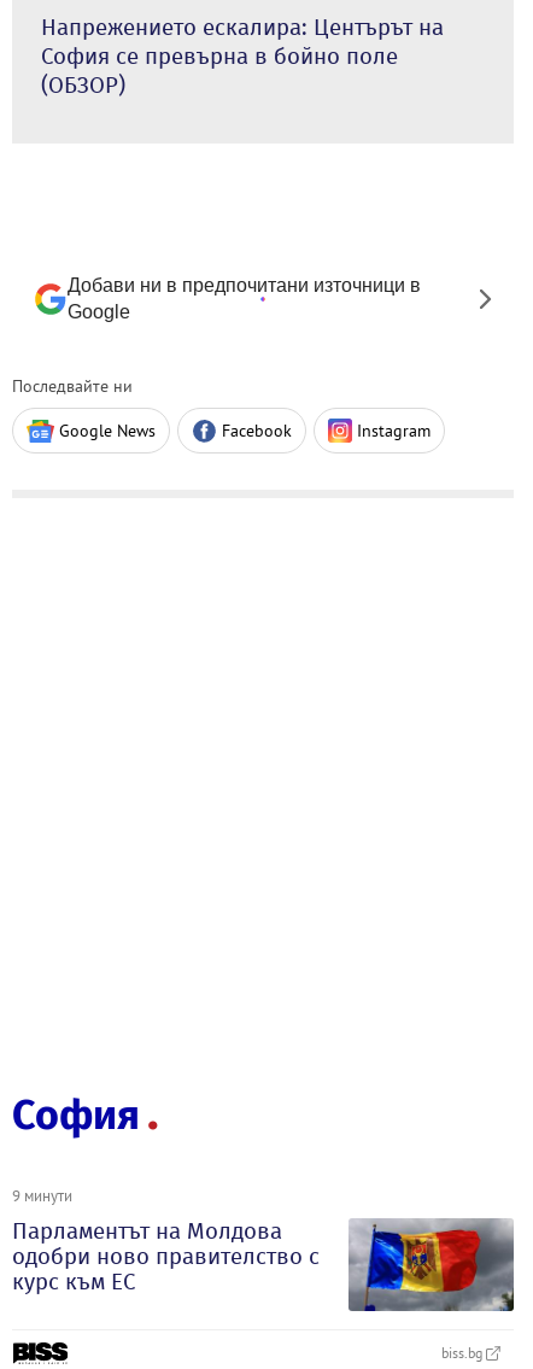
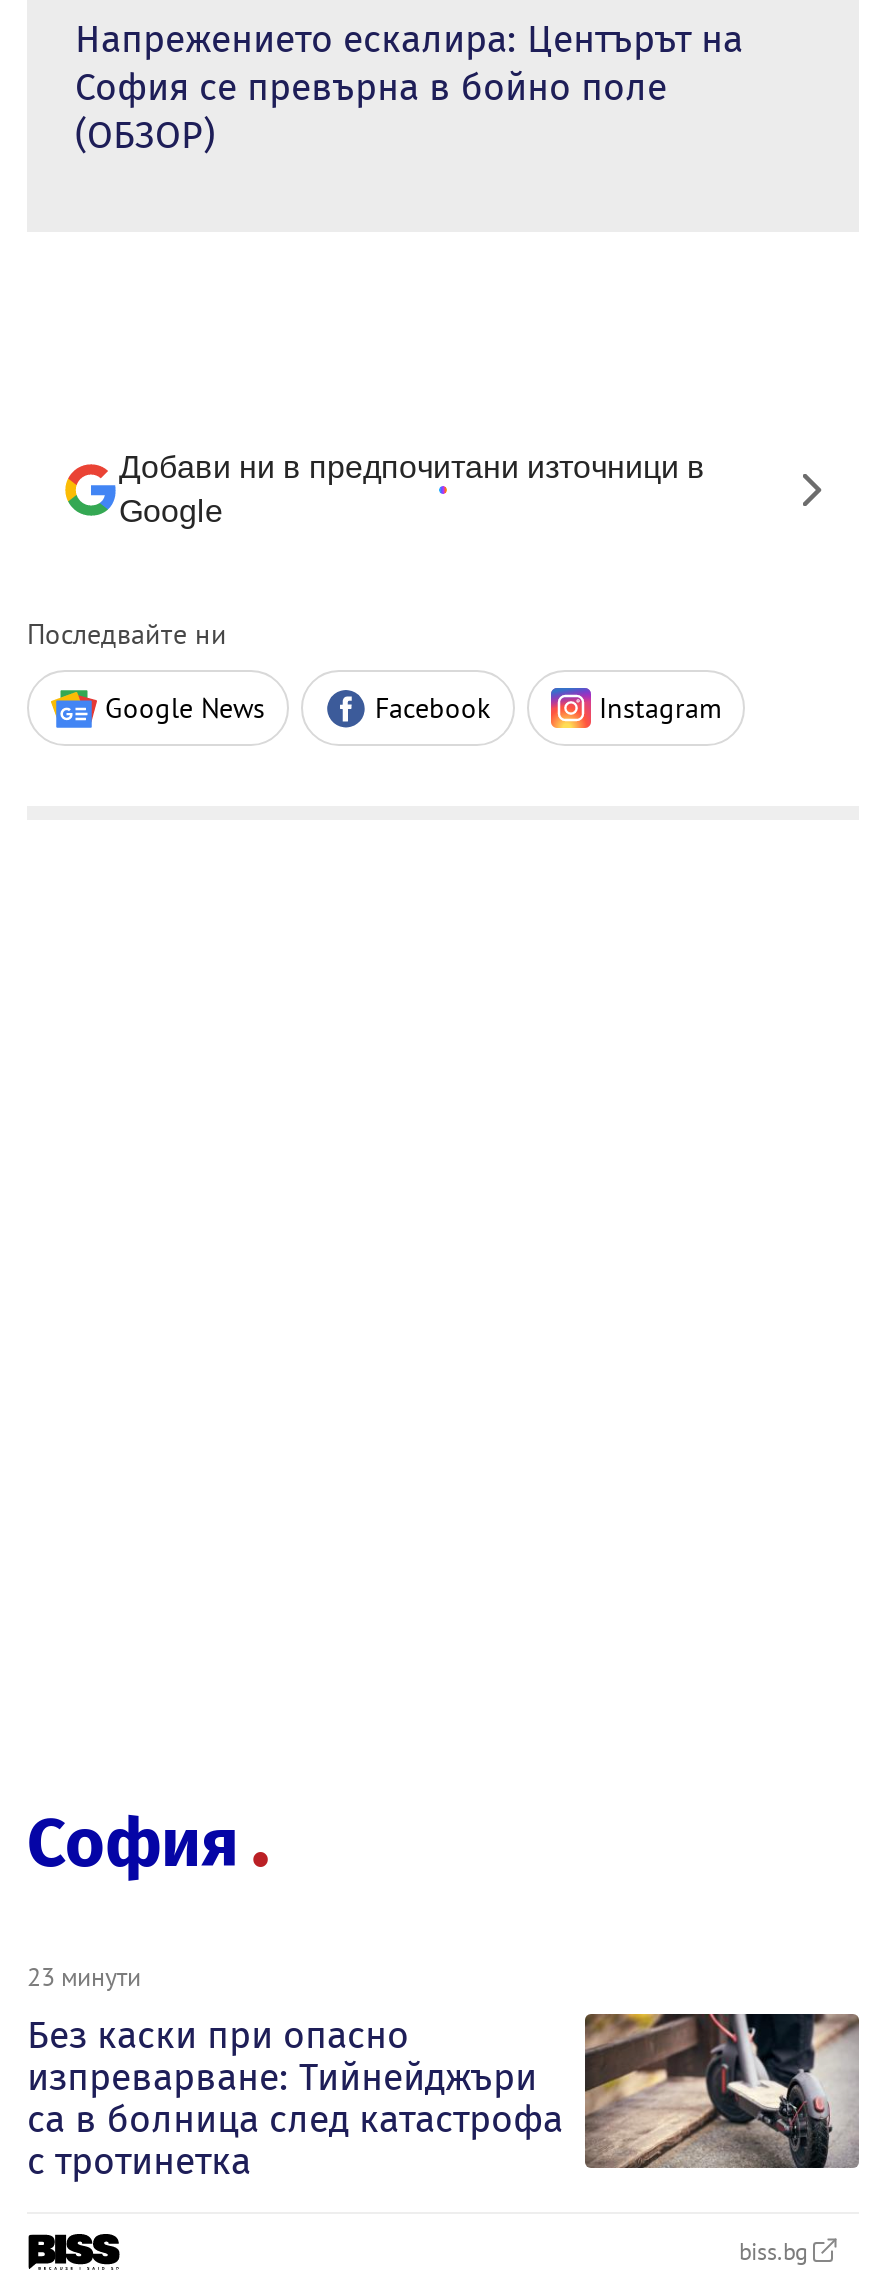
- [image]
- 9 минути
- Парламентът на Молдова
- одобри ново правителство с
- курс към ЕС
+ [image]
+ 23 минути
+ Без каски при опасно
+ изпреварване: Тийнейджъри
+ са в болница след катастрофа
+ с тротинетка
